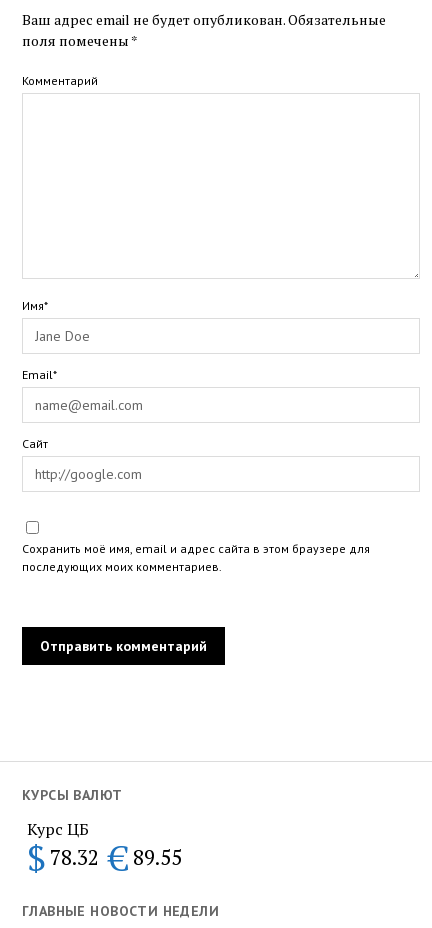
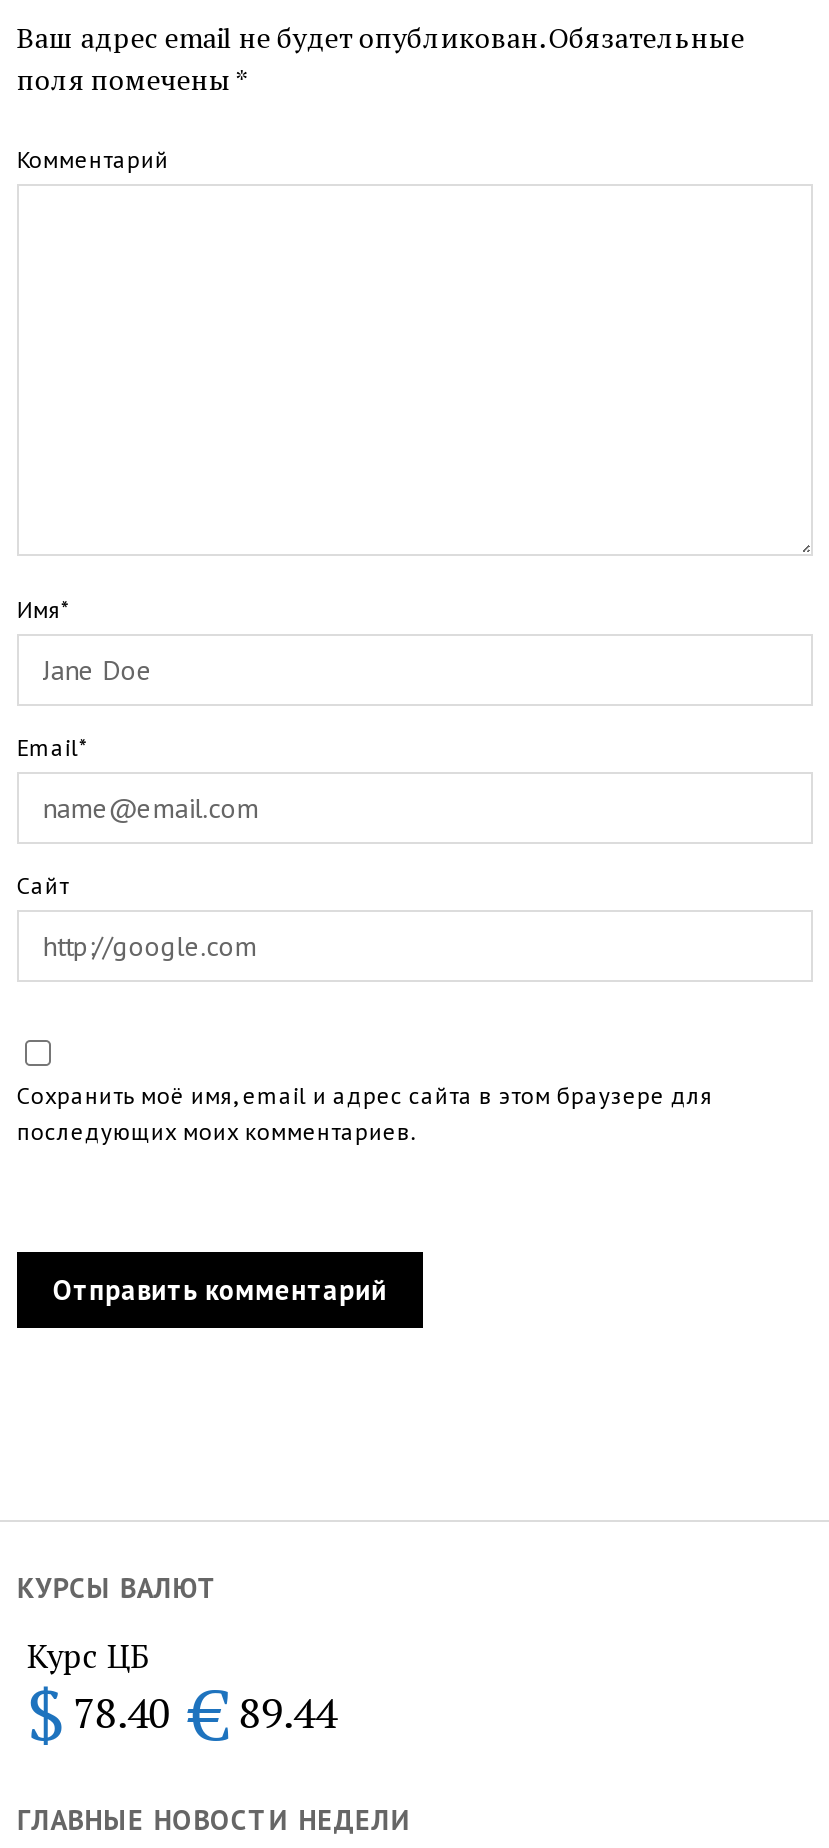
- $ 78.32 € 89.55
+ $ 78.40 € 89.44
